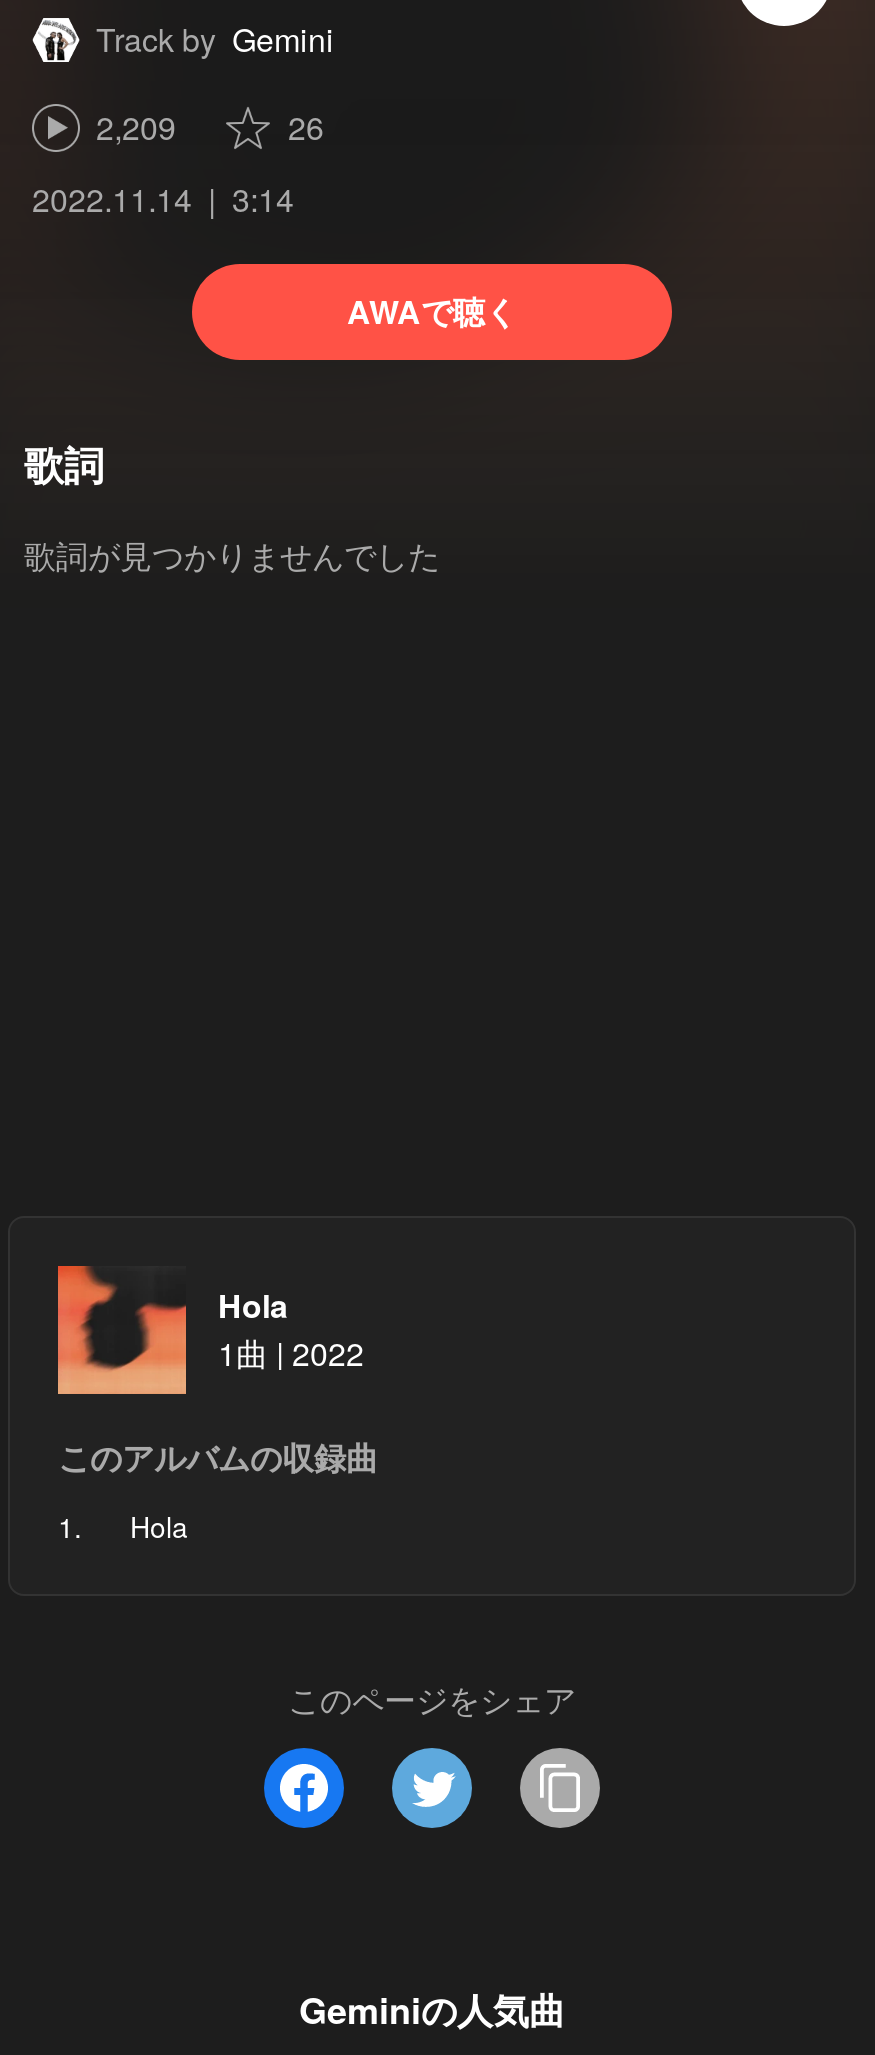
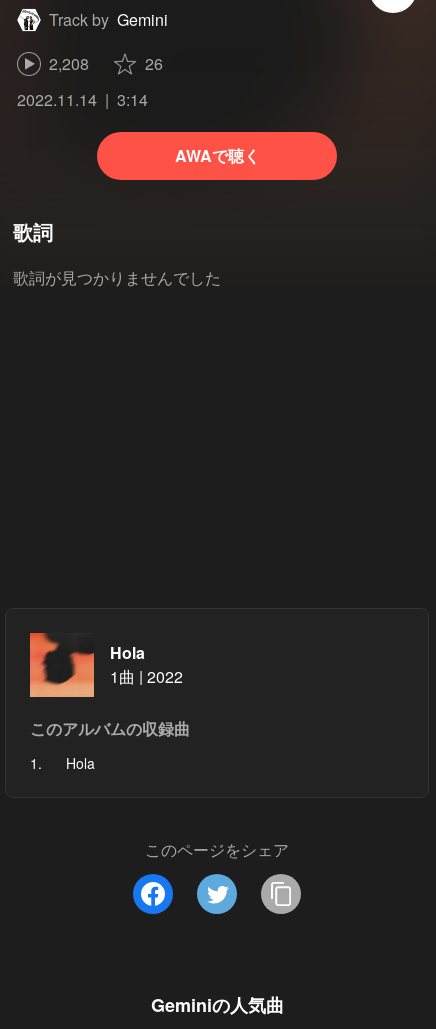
- 2,209
+ 2,208
